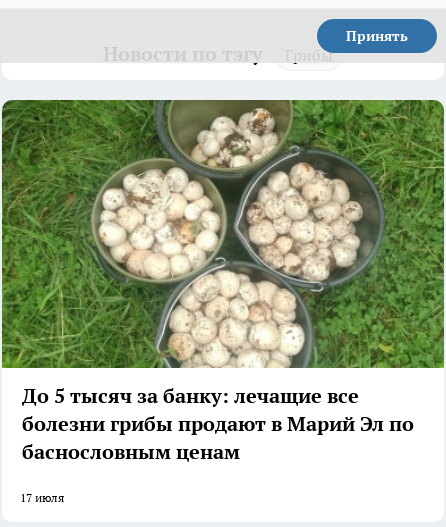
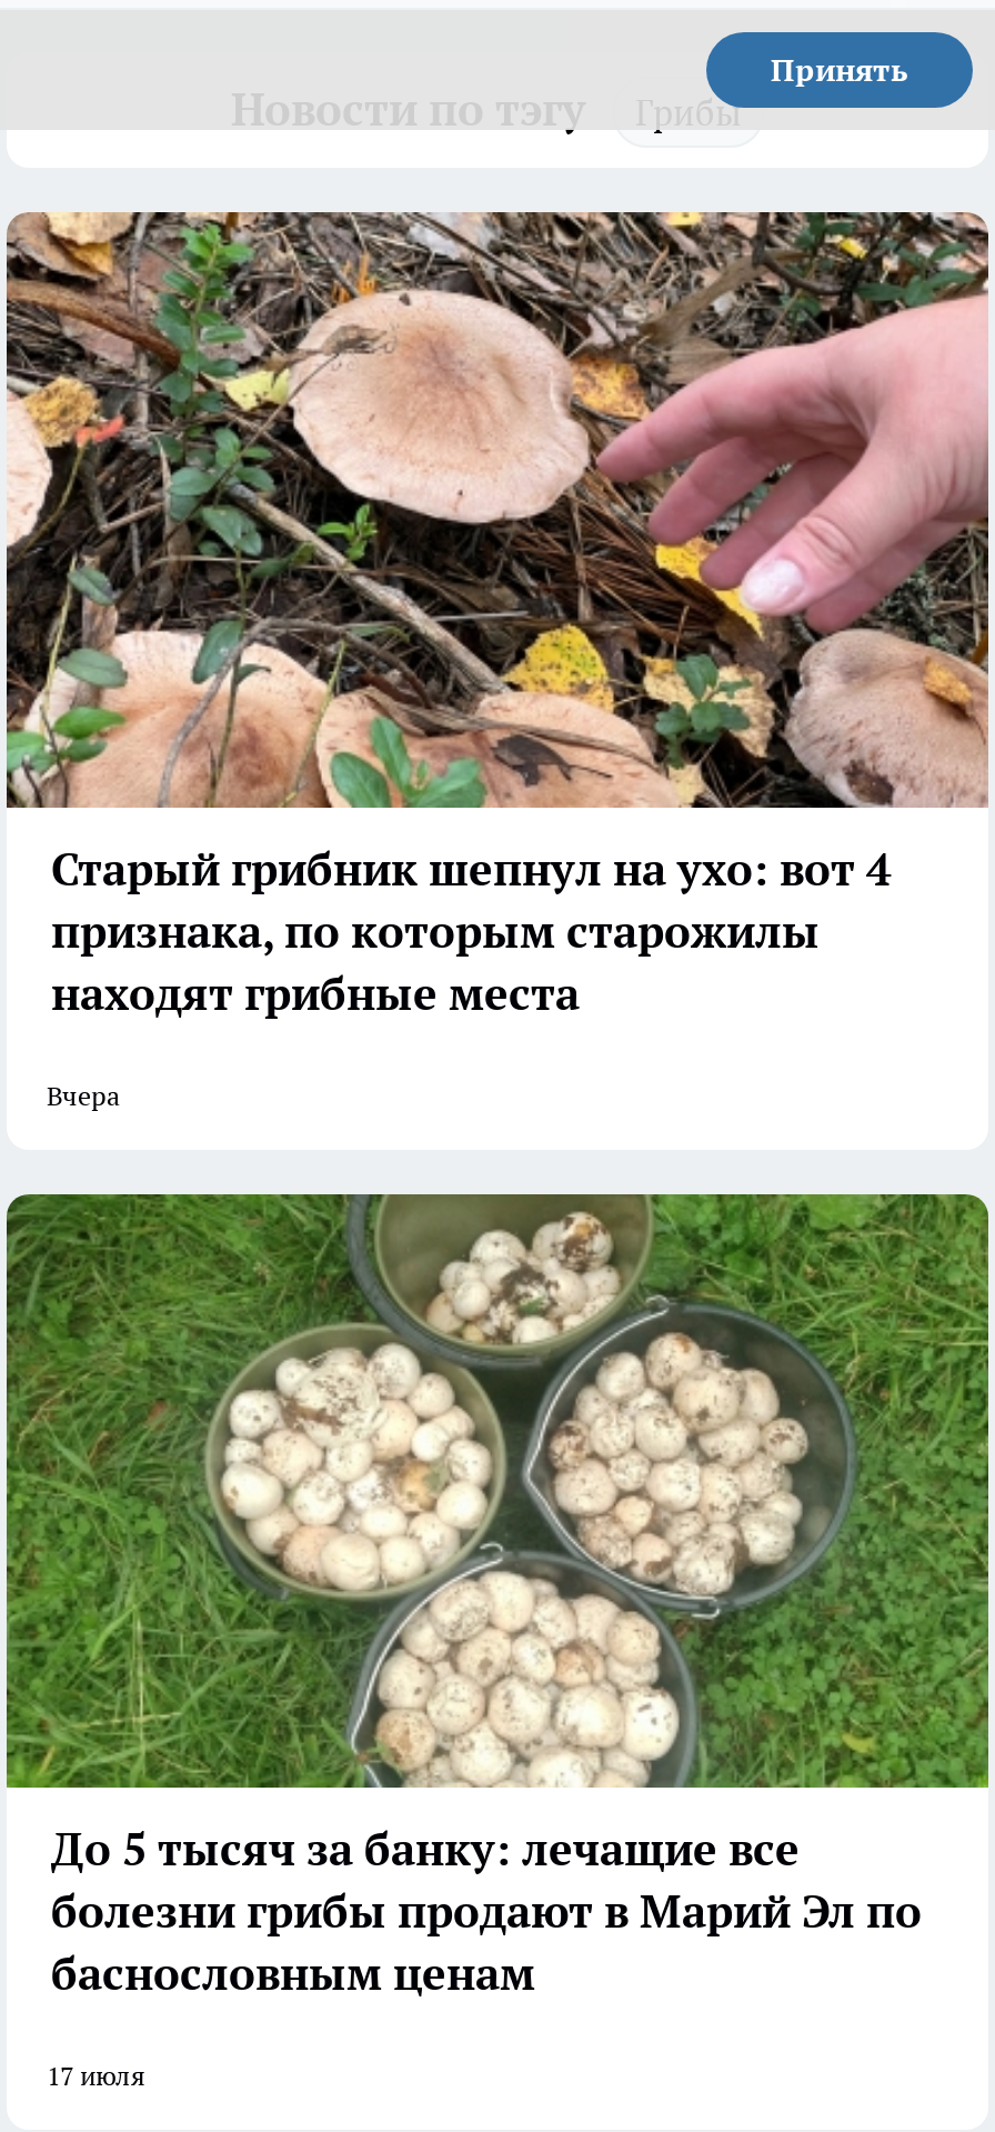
+ [image]
+ Старый грибник шепнул на ухо: вот 4
+ признака, по которым старожилы
+ находят грибные места
+ Вчера
